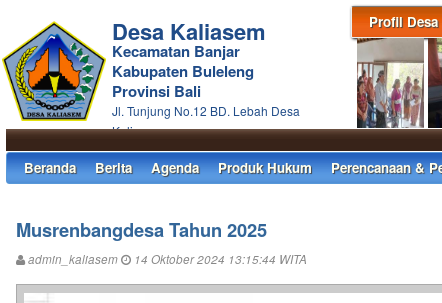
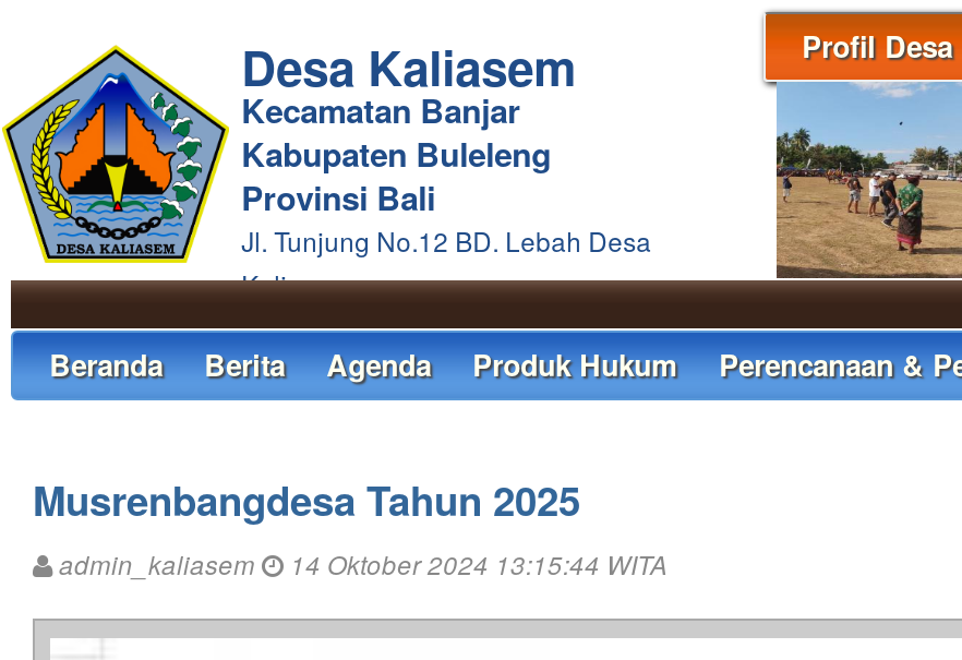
- [image]
+ [image]
